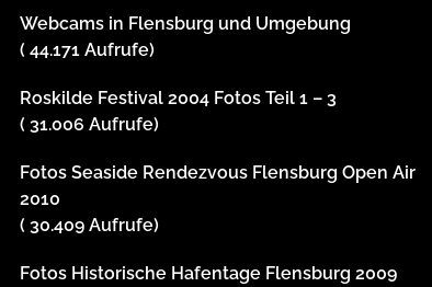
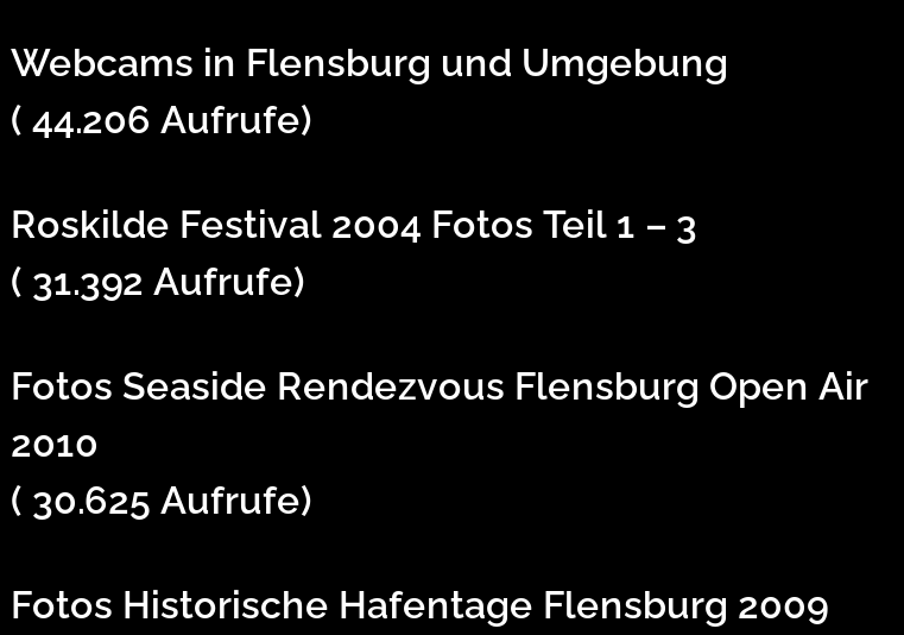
- ( 44.171 Aufrufe)
+ ( 44.206 Aufrufe)

- ( 31.006 Aufrufe)
+ ( 31.392 Aufrufe)

- ( 30.409 Aufrufe)
+ ( 30.625 Aufrufe)
